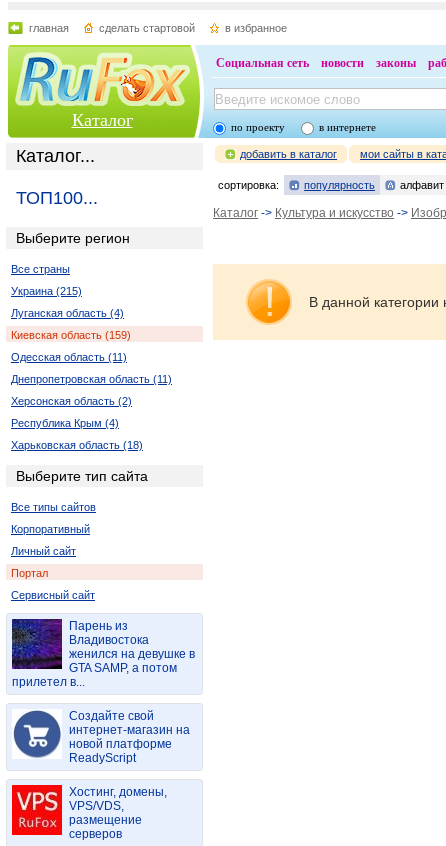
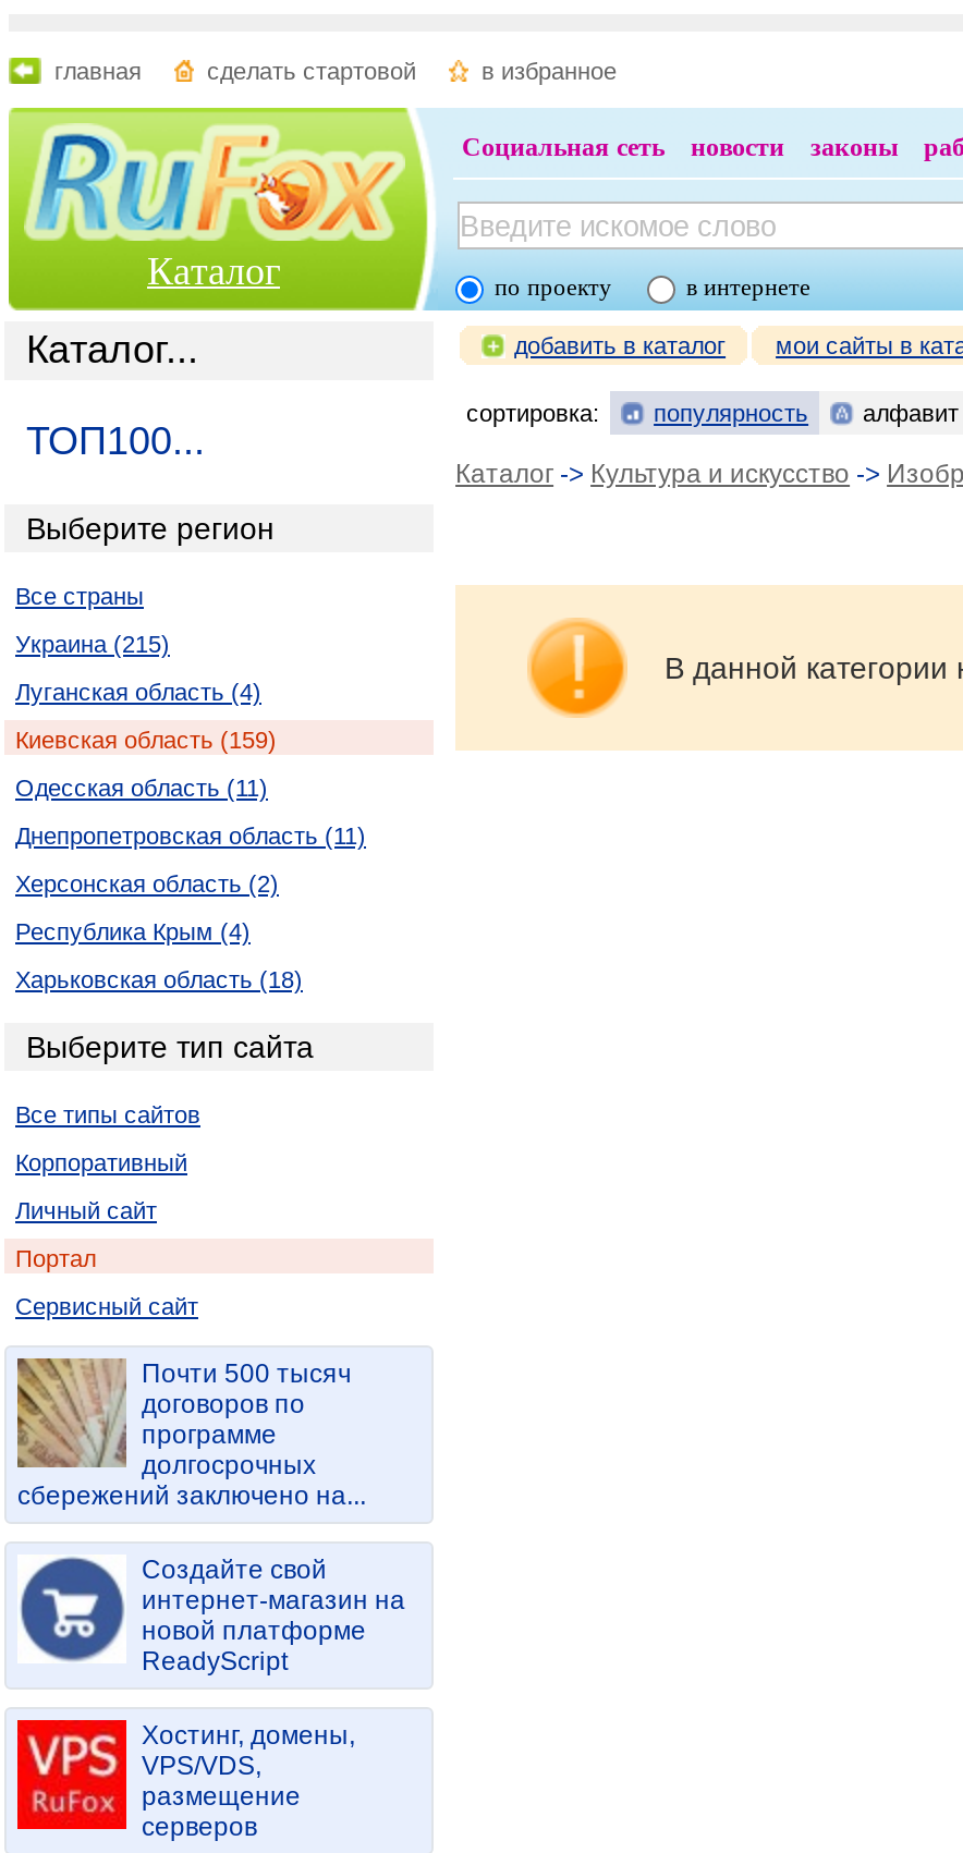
- [image]
- Парень из
- Владивостока
- женился на девушке в
- GTA SAMP, а потом
- прилетел в...
+ [image]
+ Почти 500 тысяч
+ договоров по
+ программе
+ долгосрочных
+ сбережений заключено на...
